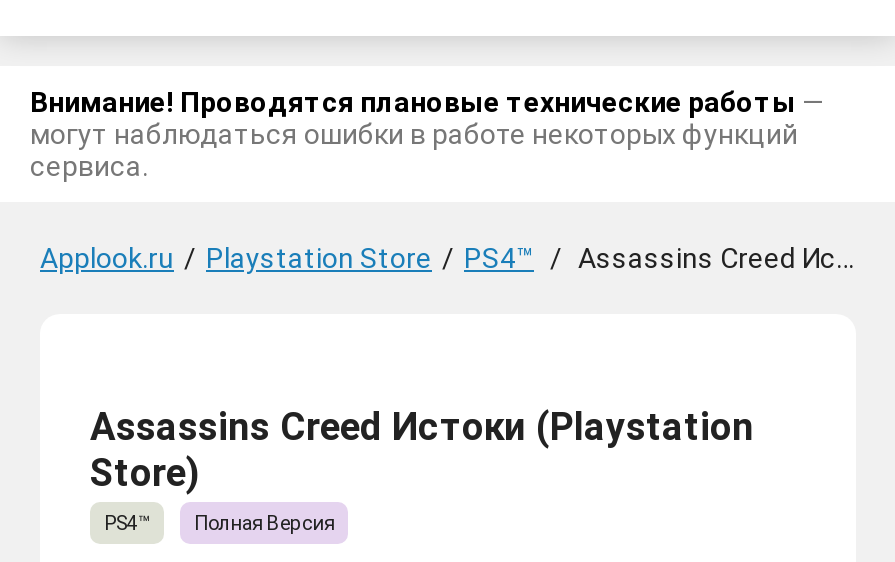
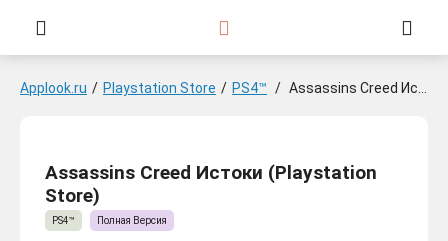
- Внимание! Проводятся плановые технические работы —
- могут наблюдаться ошибки в работе некоторых функций
- сервиса.
